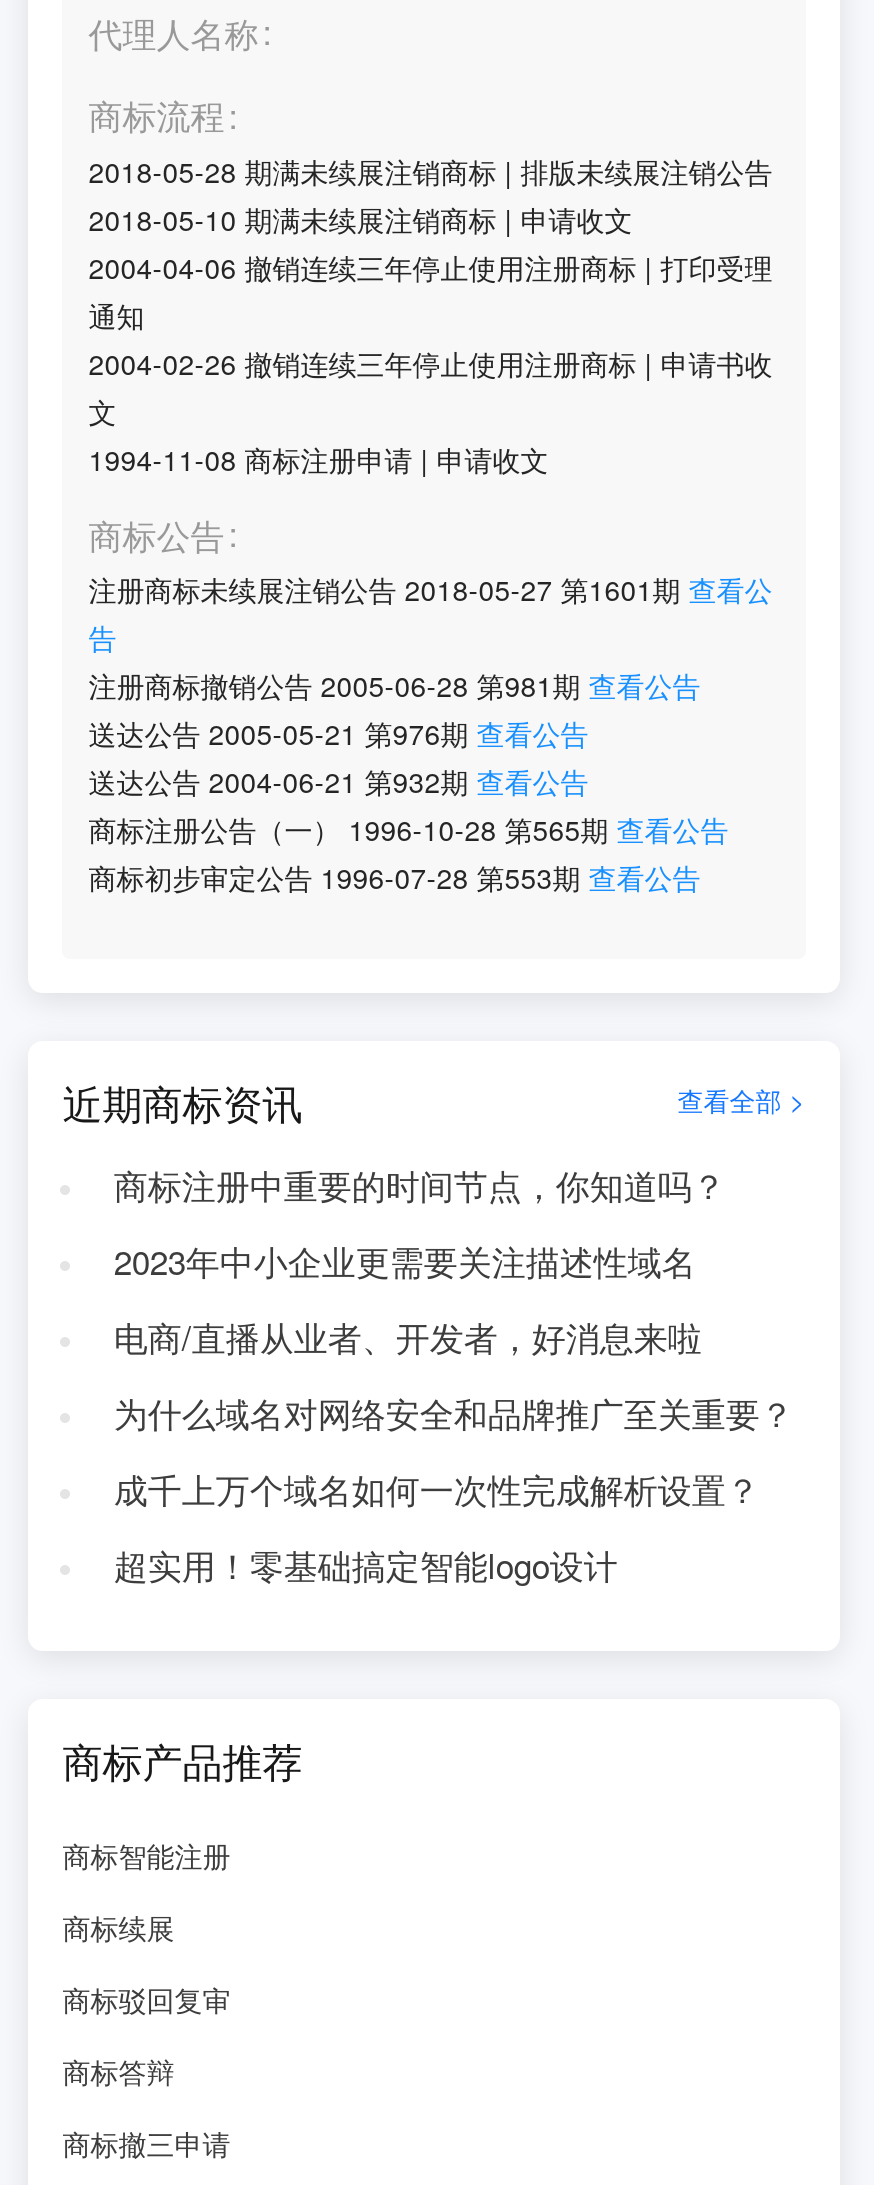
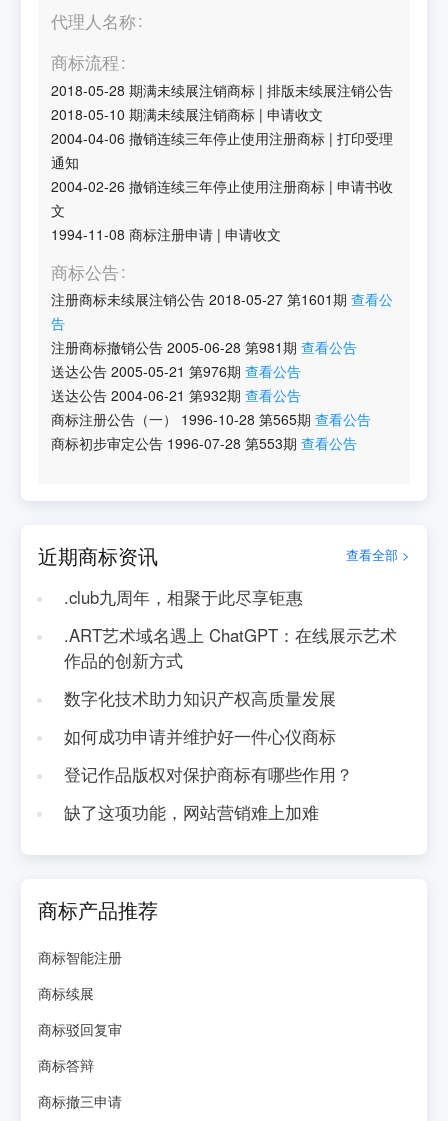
- 商标注册中重要的时间节点，你知道吗？
+ .club九周年，相聚于此尽享钜惠

- 2023年中小企业更需要关注描述性域名
+ .ART艺术域名遇上 ChatGPT：在线展示艺术
+ 作品的创新方式

- 电商/直播从业者、开发者，好消息来啦
+ 数字化技术助力知识产权高质量发展

- 为什么域名对网络安全和品牌推广至关重要？
+ 如何成功申请并维护好一件心仪商标

- 成千上万个域名如何一次性完成解析设置？
+ 登记作品版权对保护商标有哪些作用？

- 超实用！零基础搞定智能logo设计
+ 缺了这项功能，网站营销难上加难
